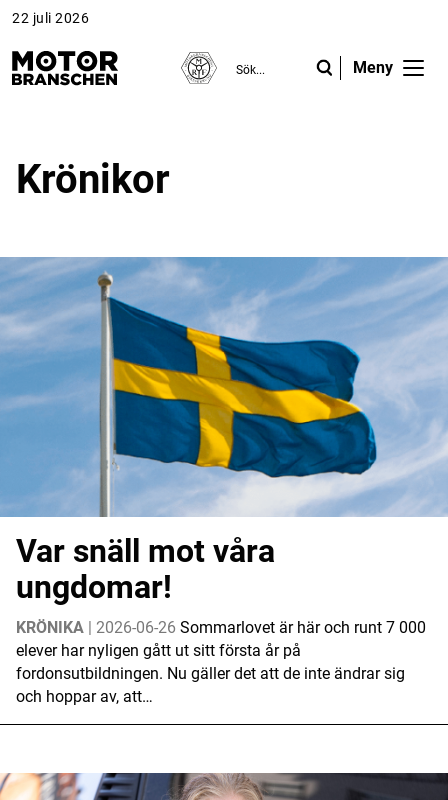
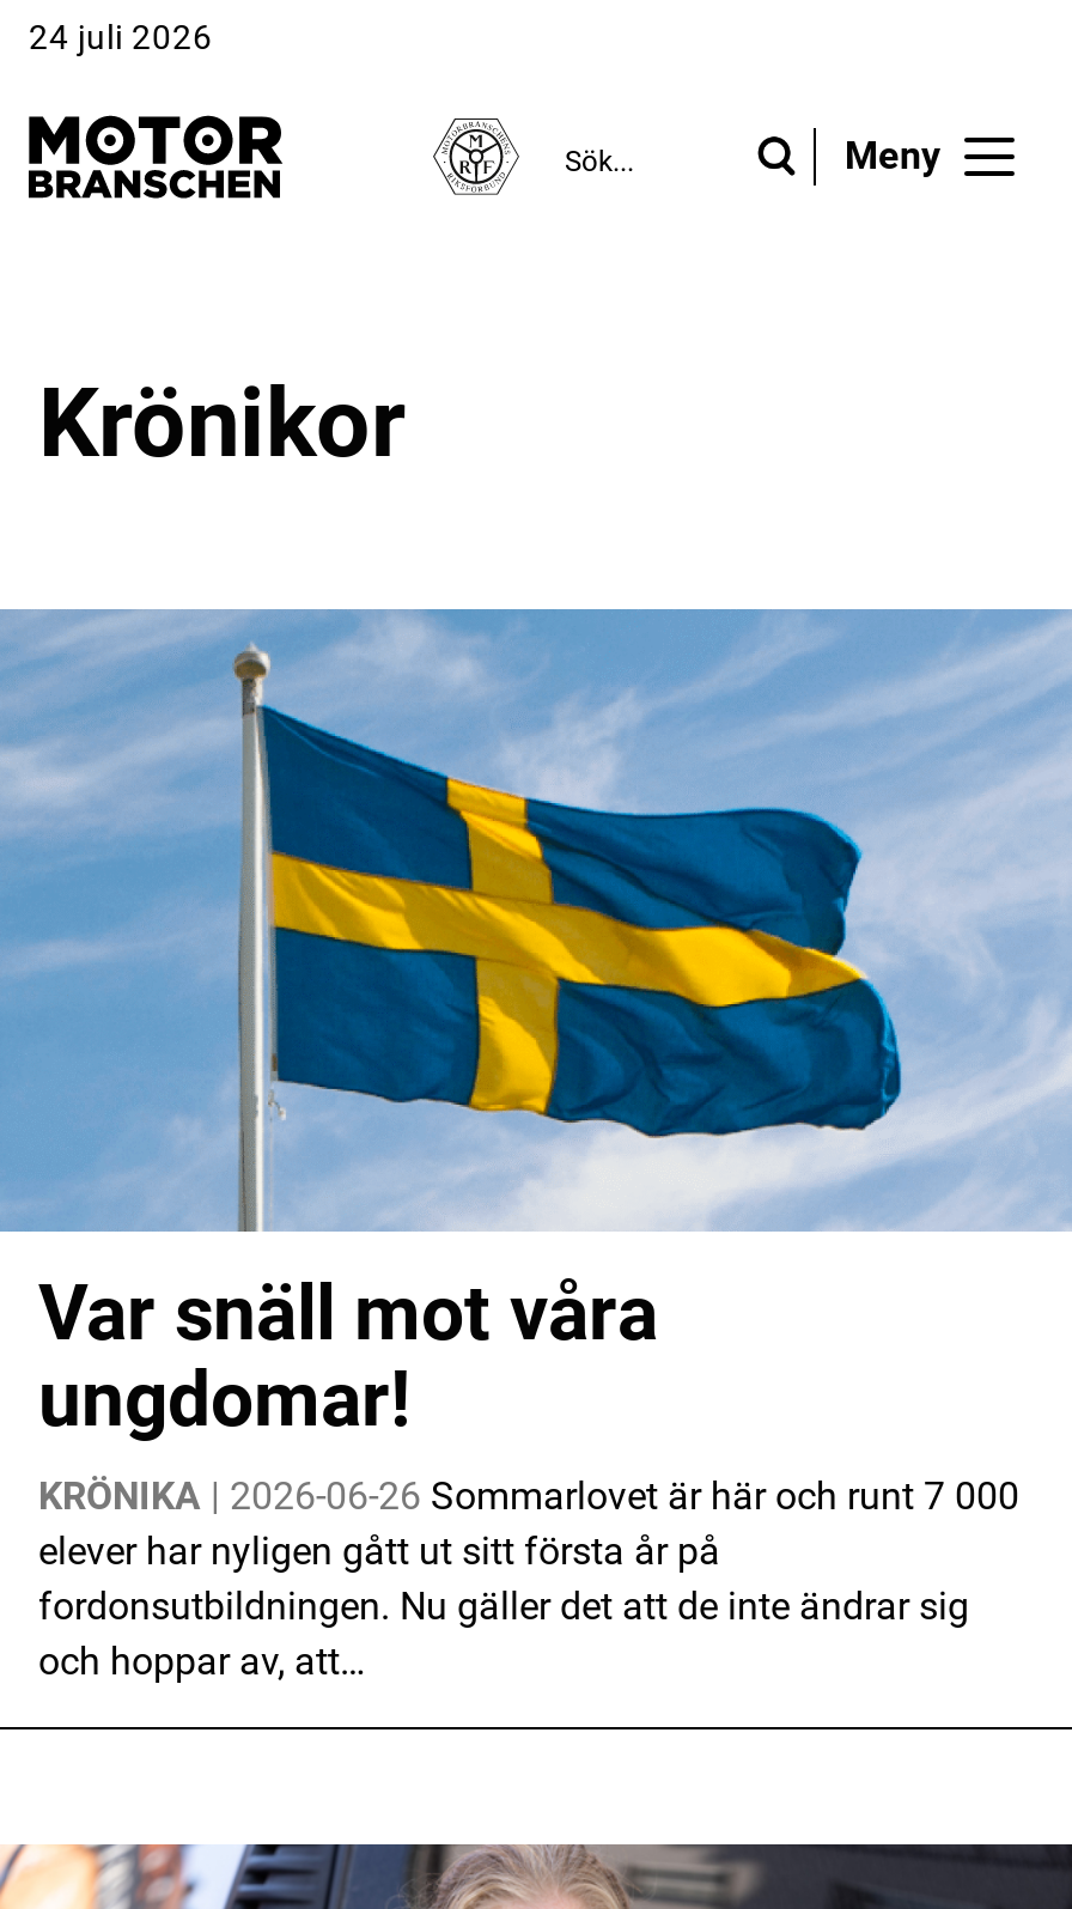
- 22 juli 2026
+ 24 juli 2026
